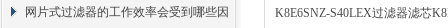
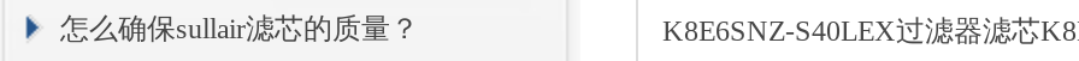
- 网片式过滤器的工作效率会受到哪些因
+ 怎么确保sullair滤芯的质量？
